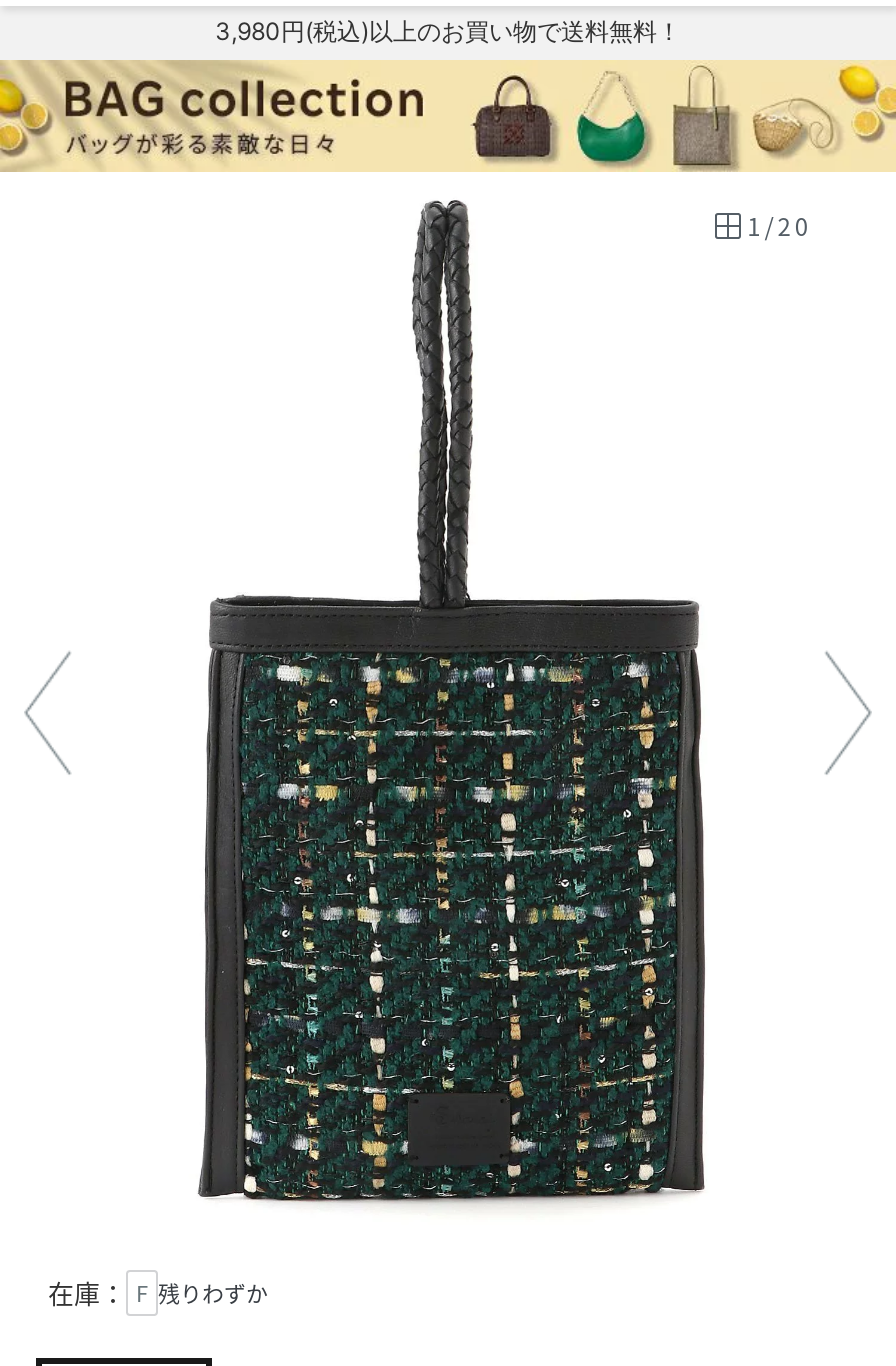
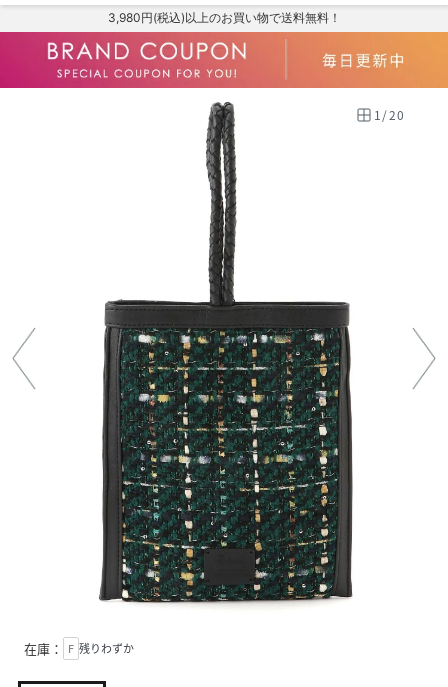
- [image]
+ [image]
